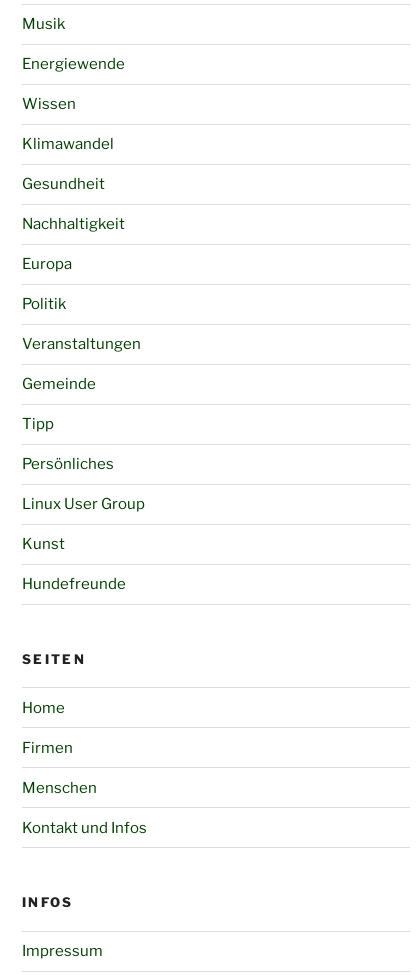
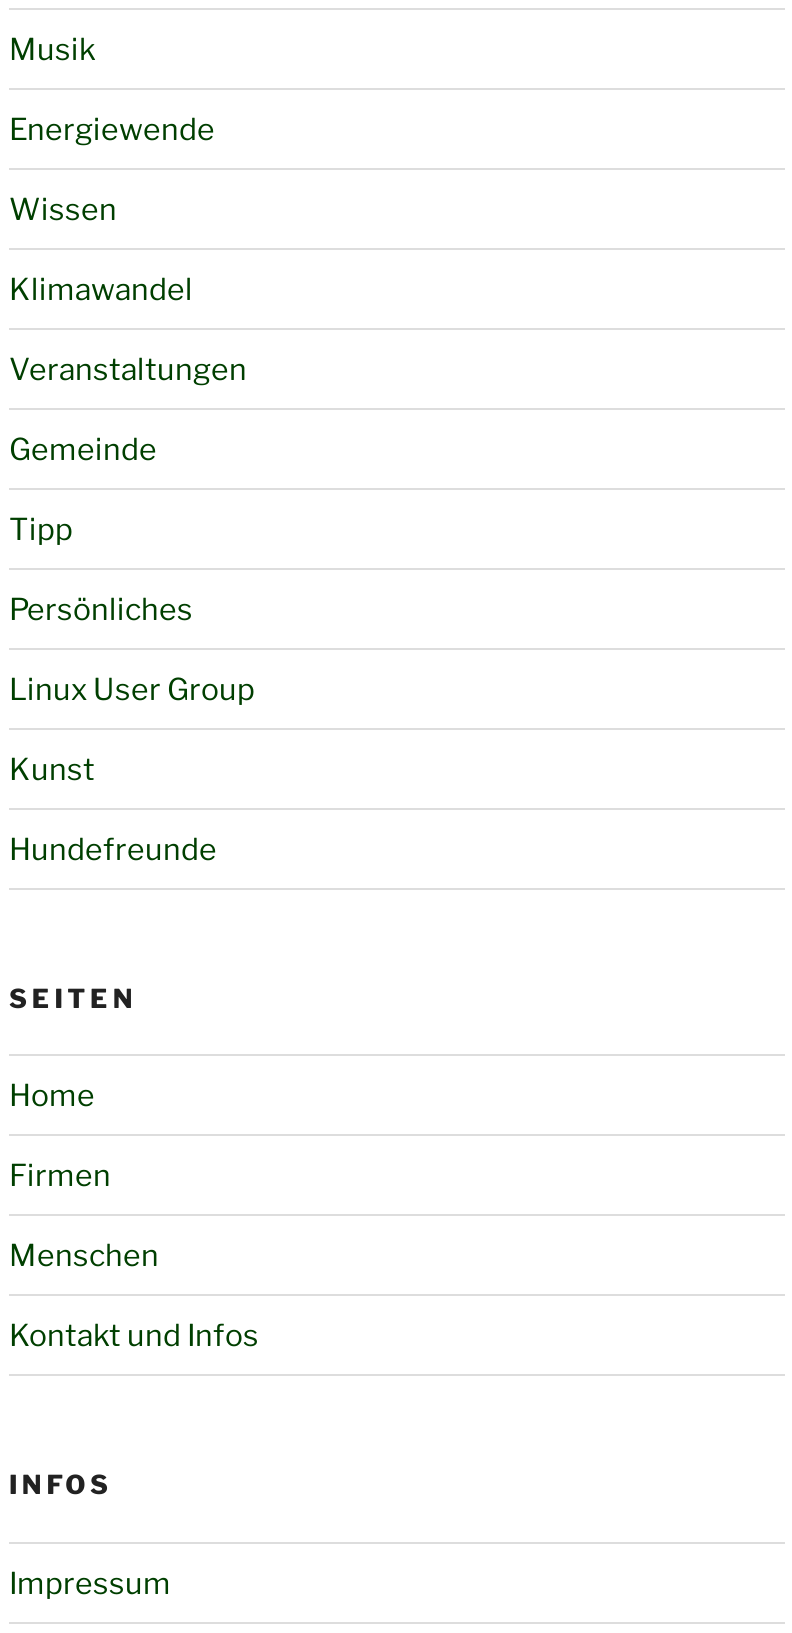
- Gesundheit
- Nachhaltigkeit
- Europa
- Politik
